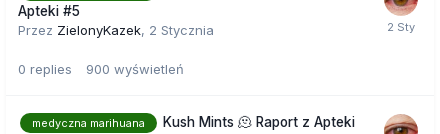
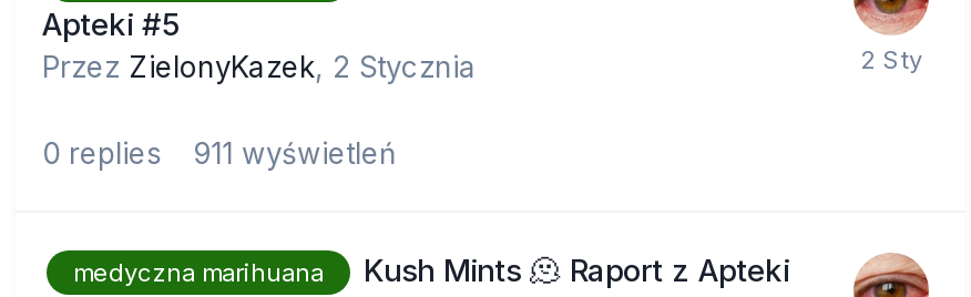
- 0 replies 900 wyświetleń
+ 0 replies 911 wyświetleń
